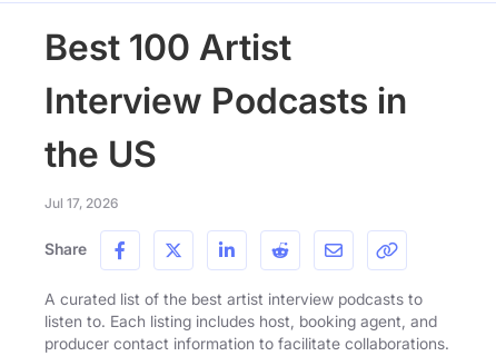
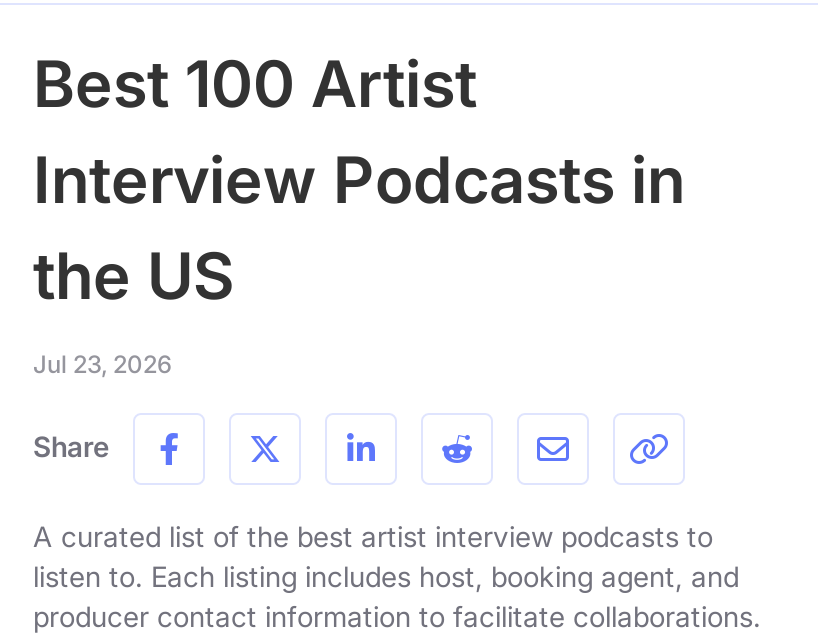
- Jul 17, 2026
+ Jul 23, 2026
